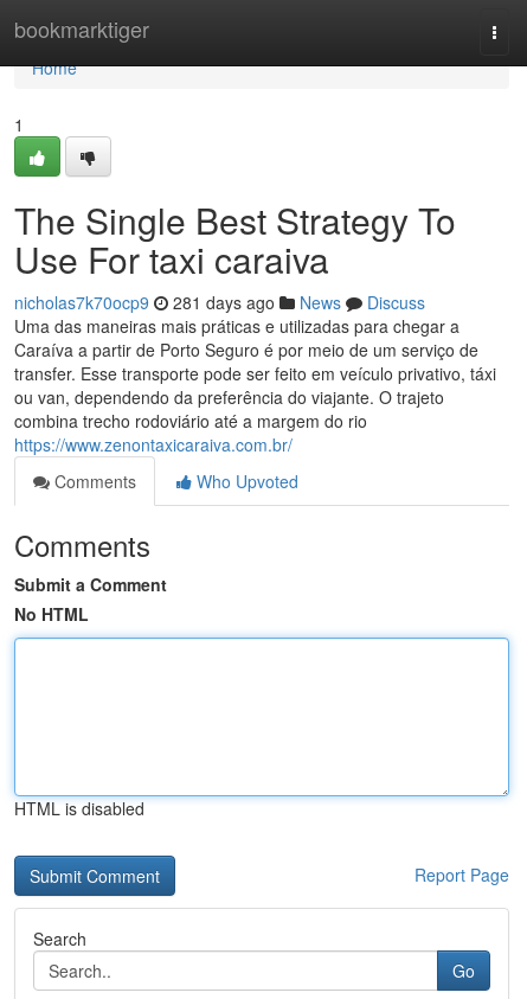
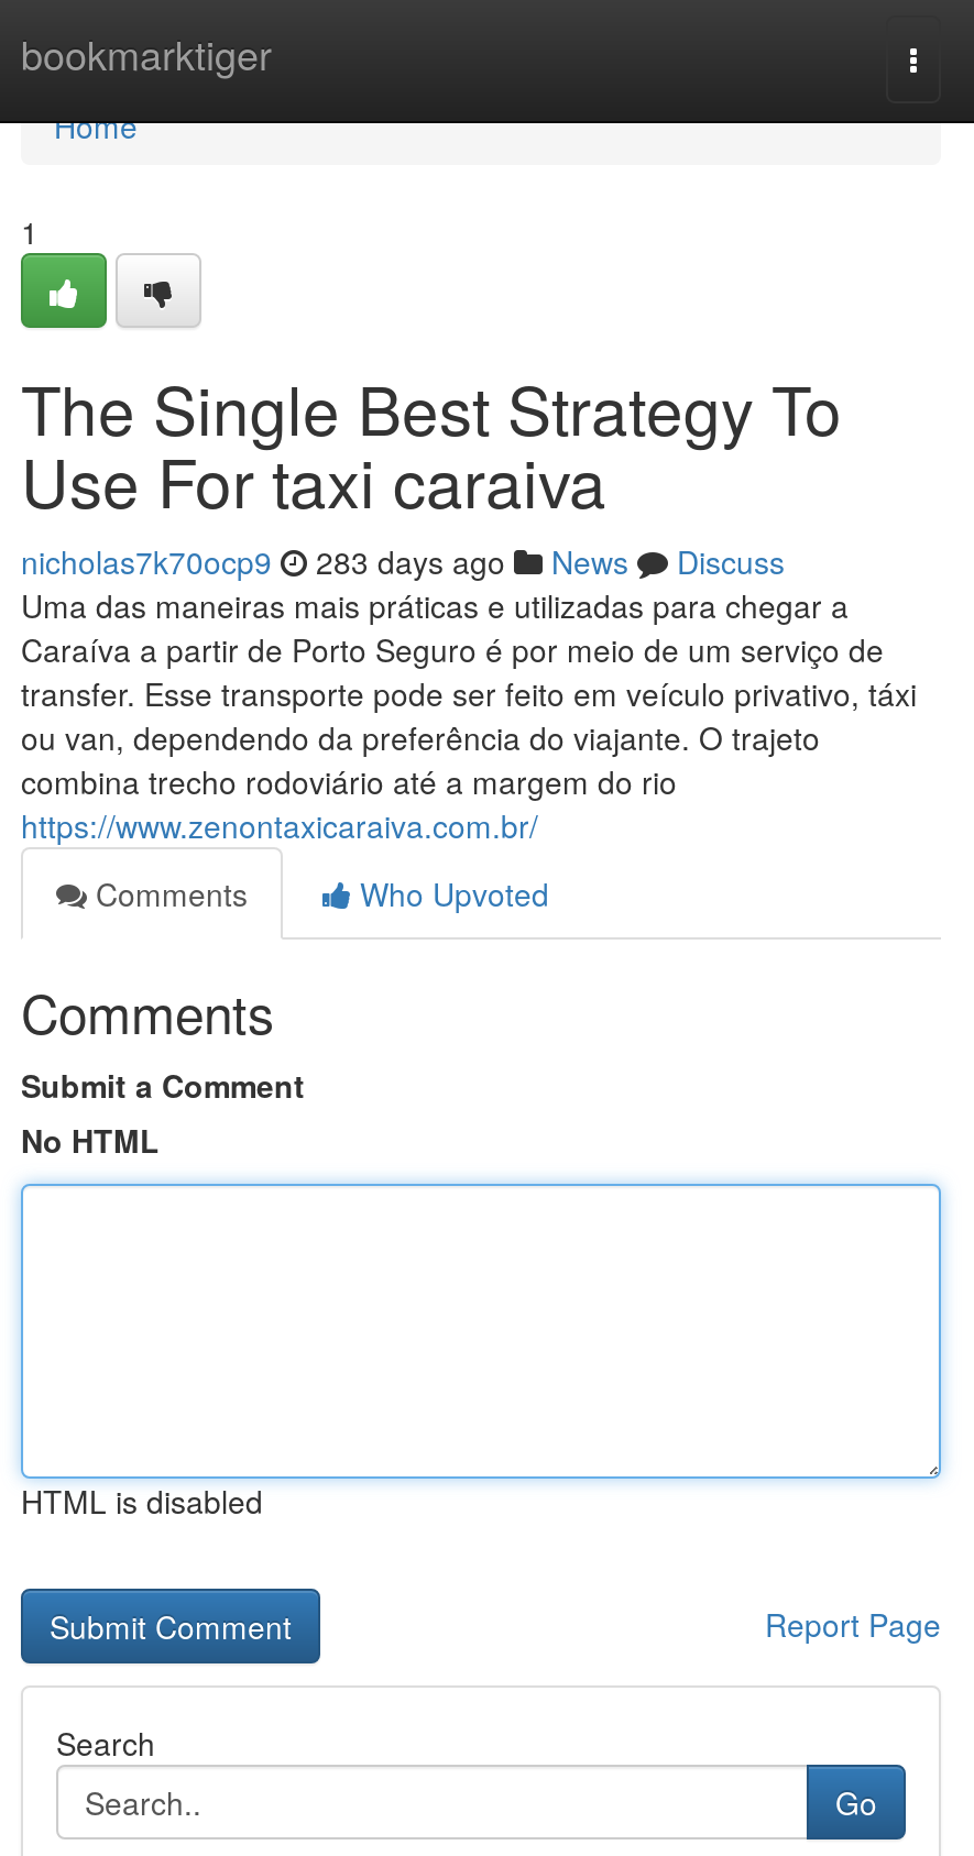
- nicholas7k70ocp9 281 days ago News Discuss
+ nicholas7k70ocp9 283 days ago News Discuss
